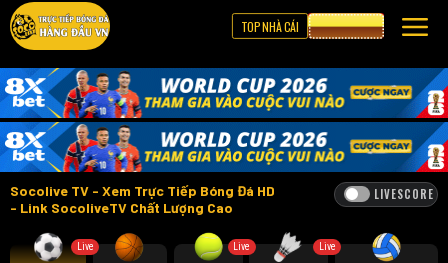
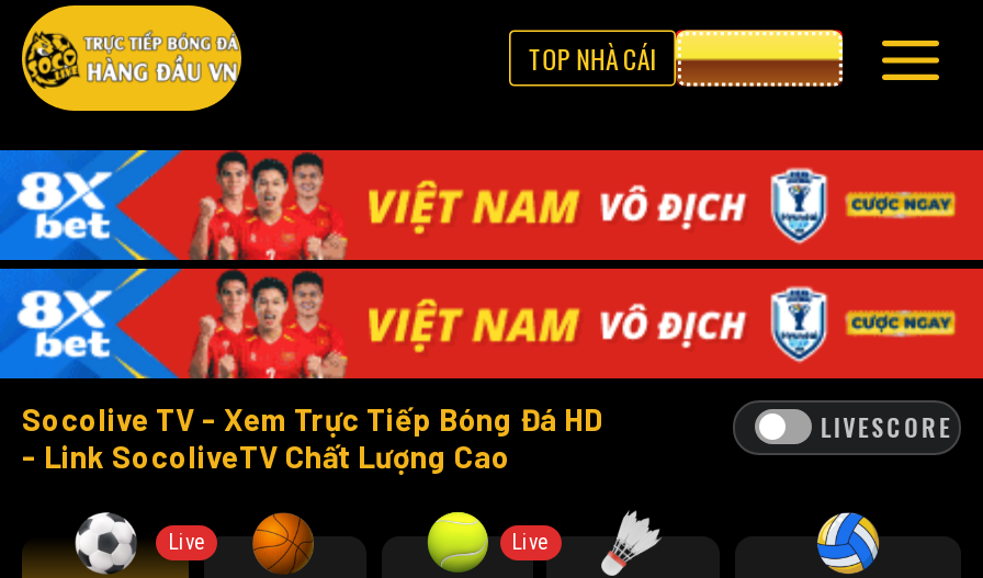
- [image]
+ [image]

- Live
